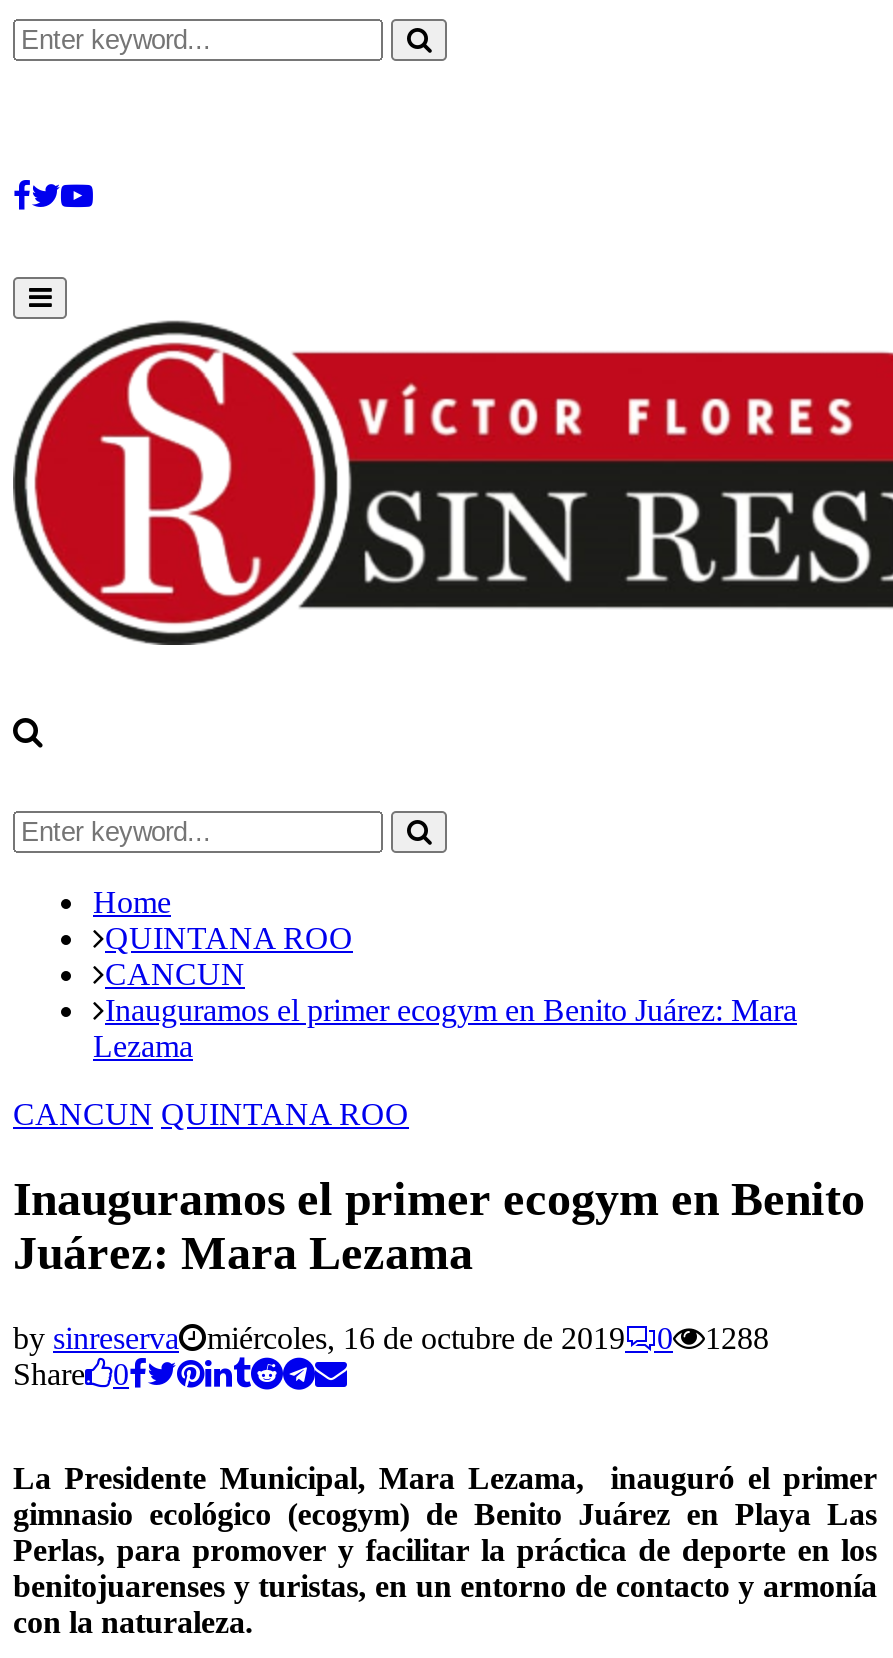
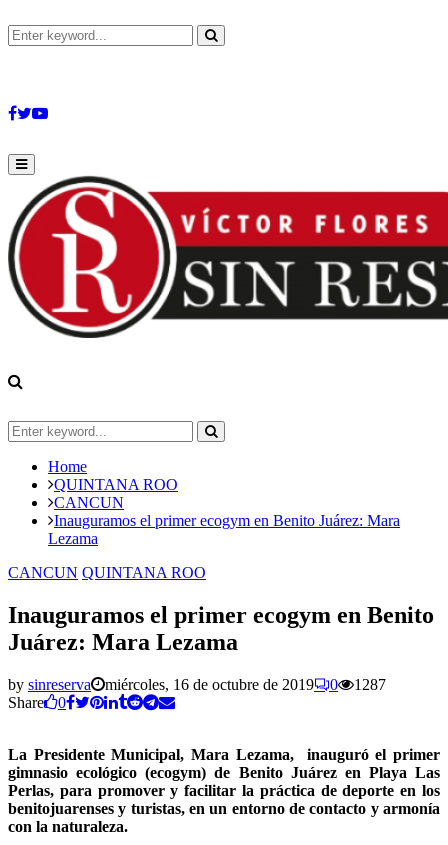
- 1288
+ 1287
